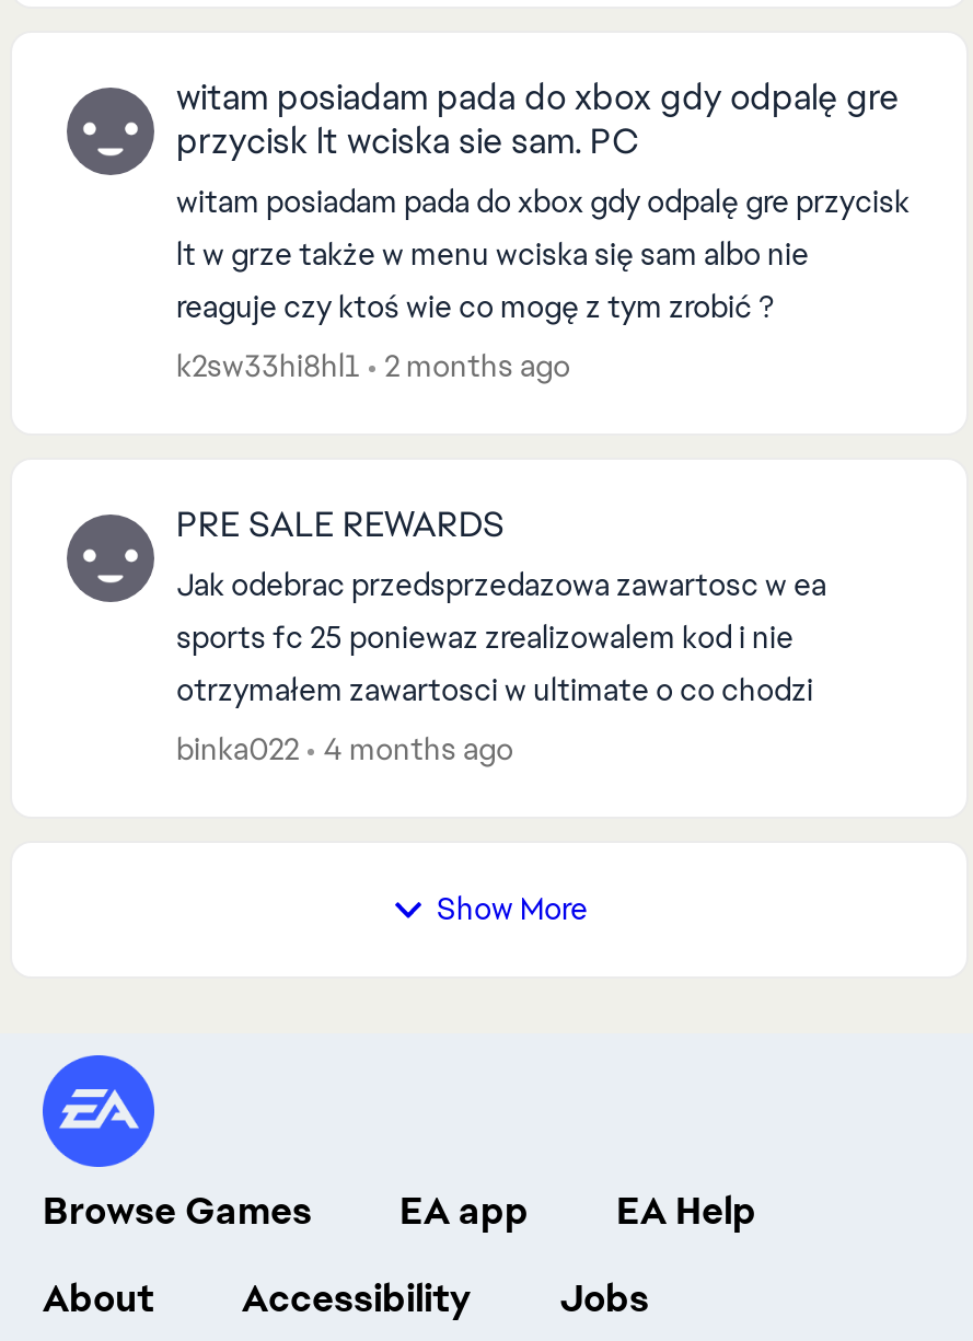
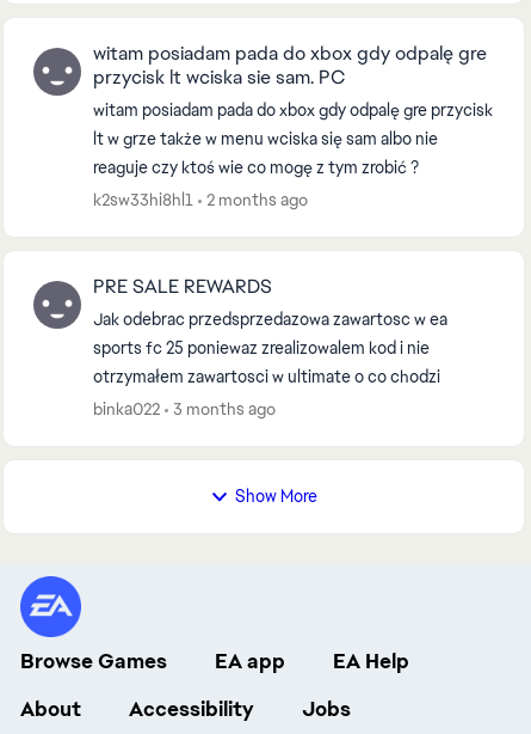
- binka022 4 months ago
+ binka022 3 months ago
